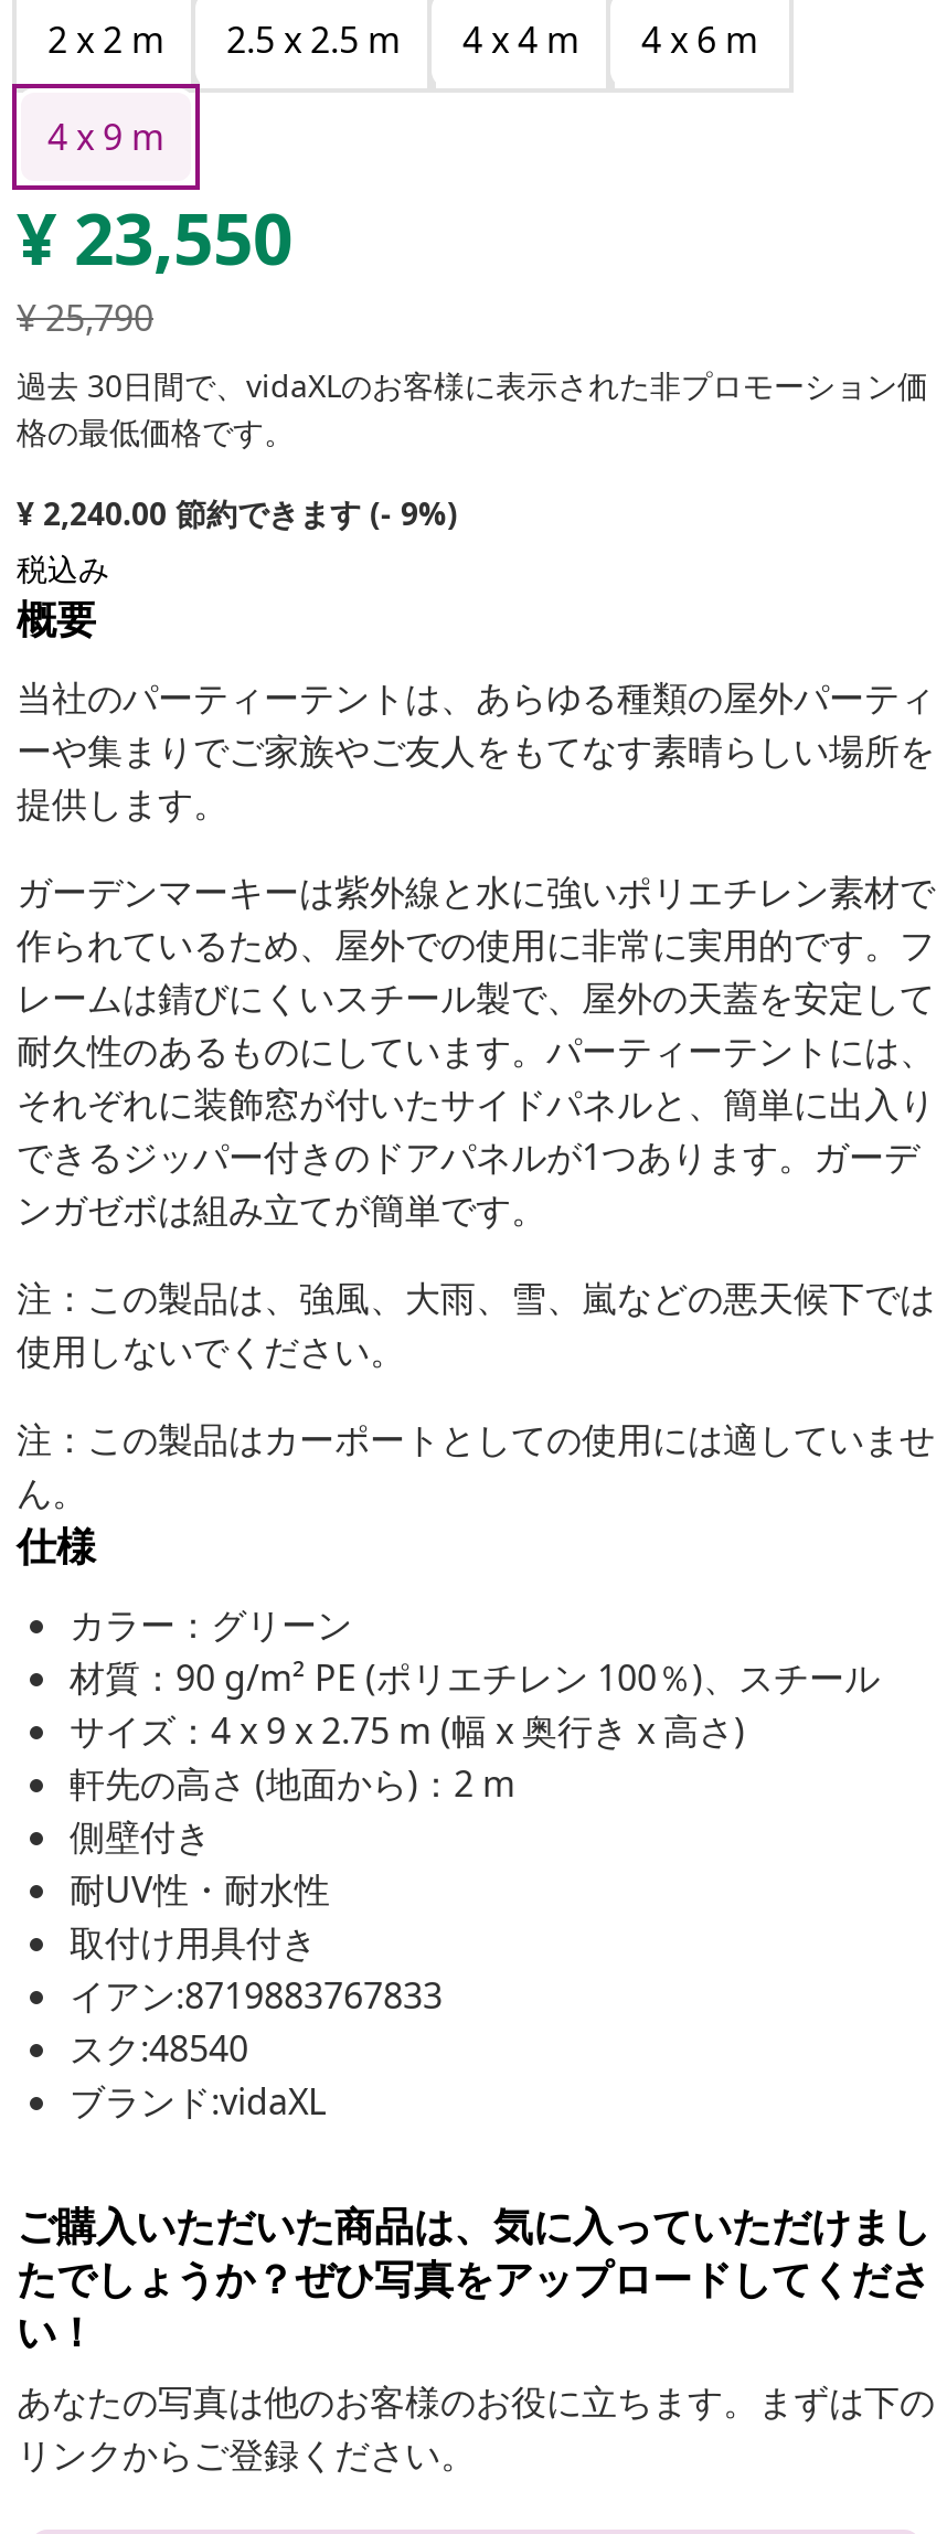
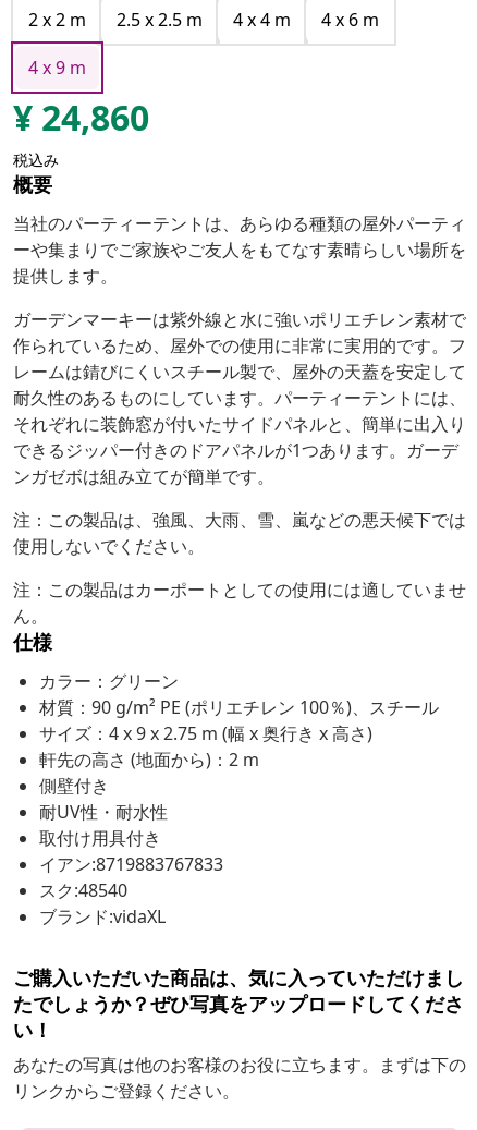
- ¥ 23,550
- ¥ 25,790
- 過去 30日間で、vidaXLのお客様に表示された非プロモーション価
- 格の最低価格です。
- ¥ 2,240.00 節約できます (- 9%)
+ ¥ 24,860
